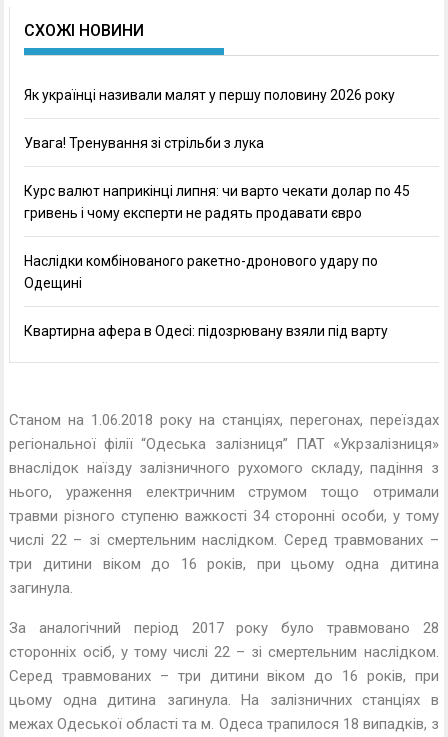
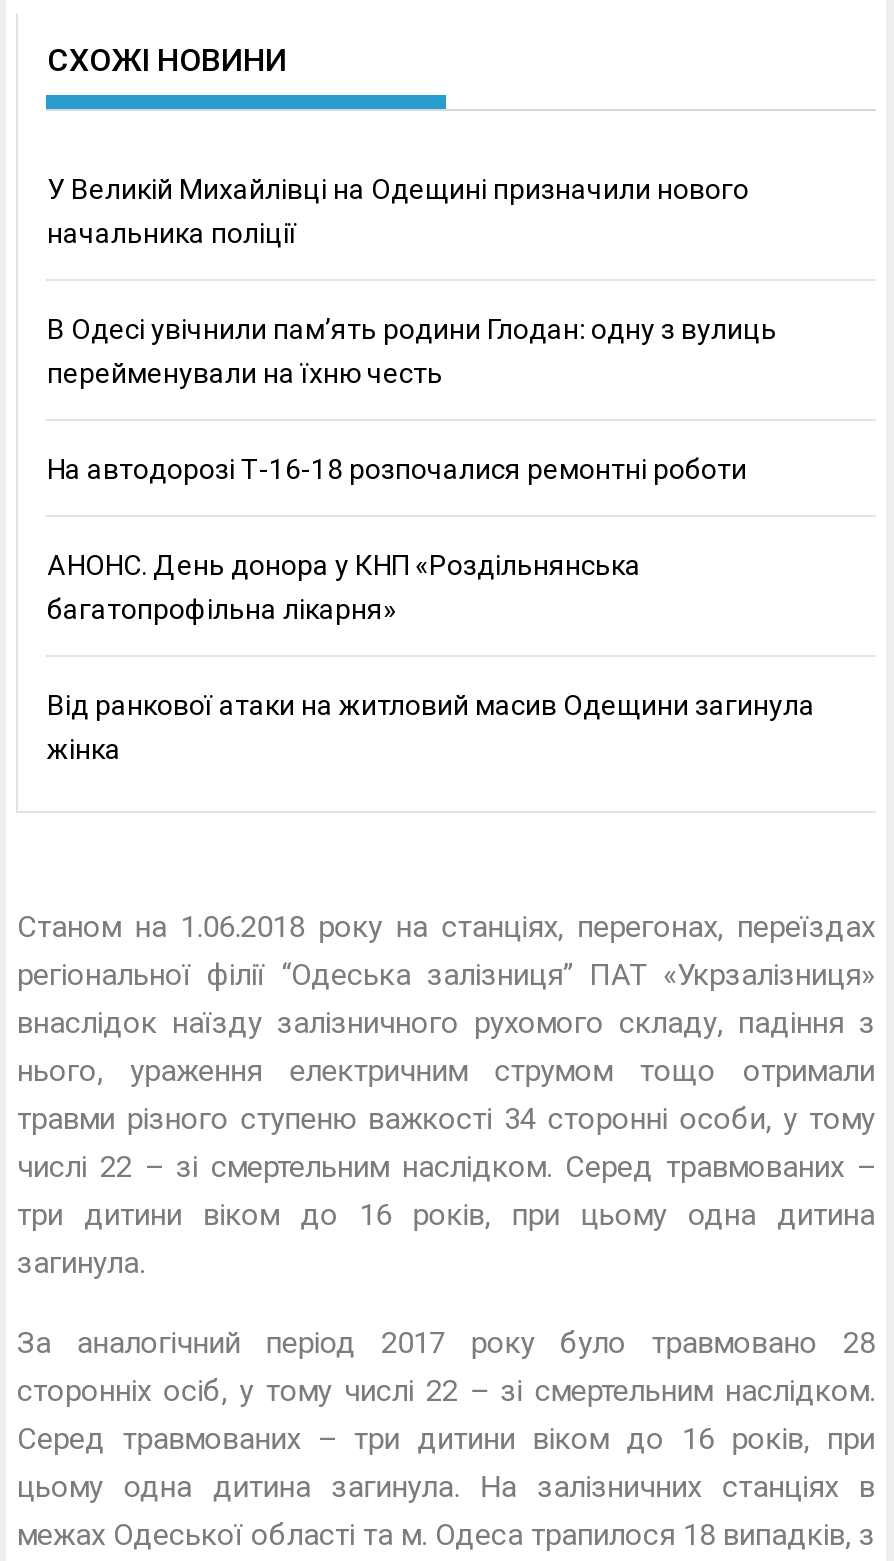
- Як українці називали малят у першу половину 2026 року
+ У Великій Михайлівці на Одещині призначили нового
+ начальника поліції

- Увага! Тренування зі стрільби з лука
+ В Одесі увічнили пам’ять родини Глодан: одну з вулиць
+ перейменували на їхню честь

- Курс валют наприкінці липня: чи варто чекати долар по 45
- гривень і чому експерти не радять продавати євро
+ На автодорозі Т-16-18 розпочалися ремонтні роботи

- Наслідки комбінованого ракетно-дронового удару по
- Одещині
+ АНОНС. День донора у КНП «Роздільнянська
+ багатопрофільна лікарня»

- Квартирна афера в Одесі: підозрювану взяли під варту
+ Від ранкової атаки на житловий масив Одещини загинула
+ жінка
